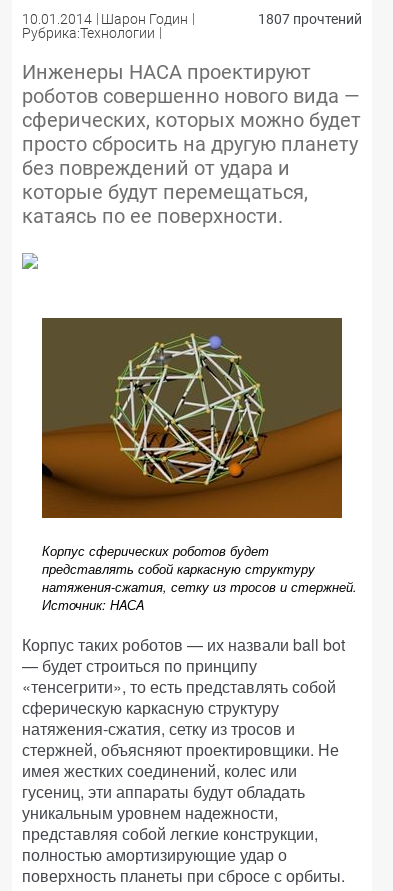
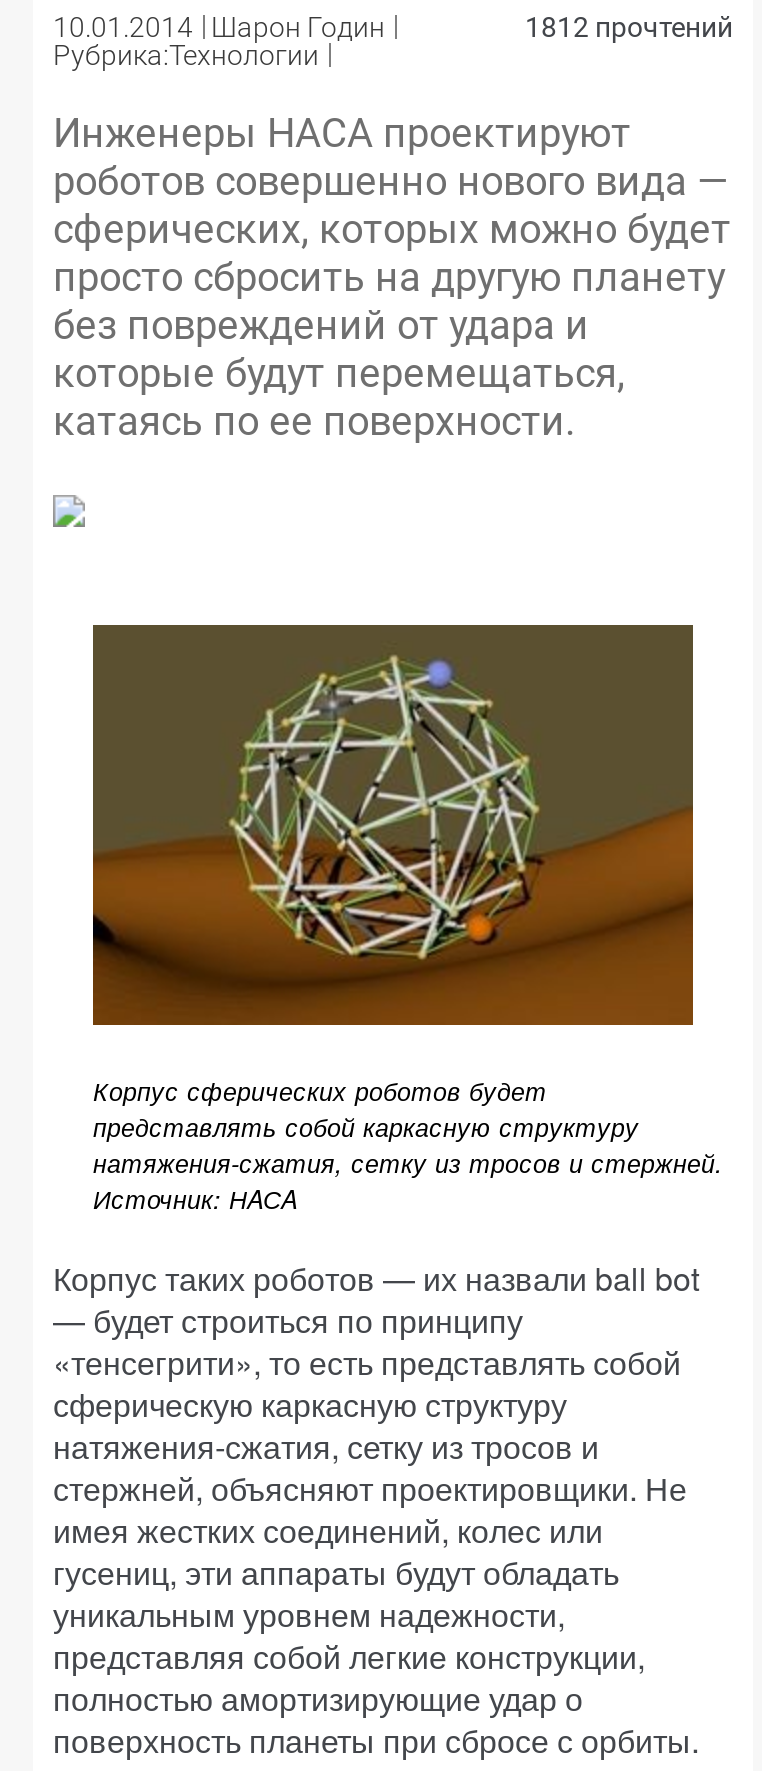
- 1807 прочтений
+ 1812 прочтений
